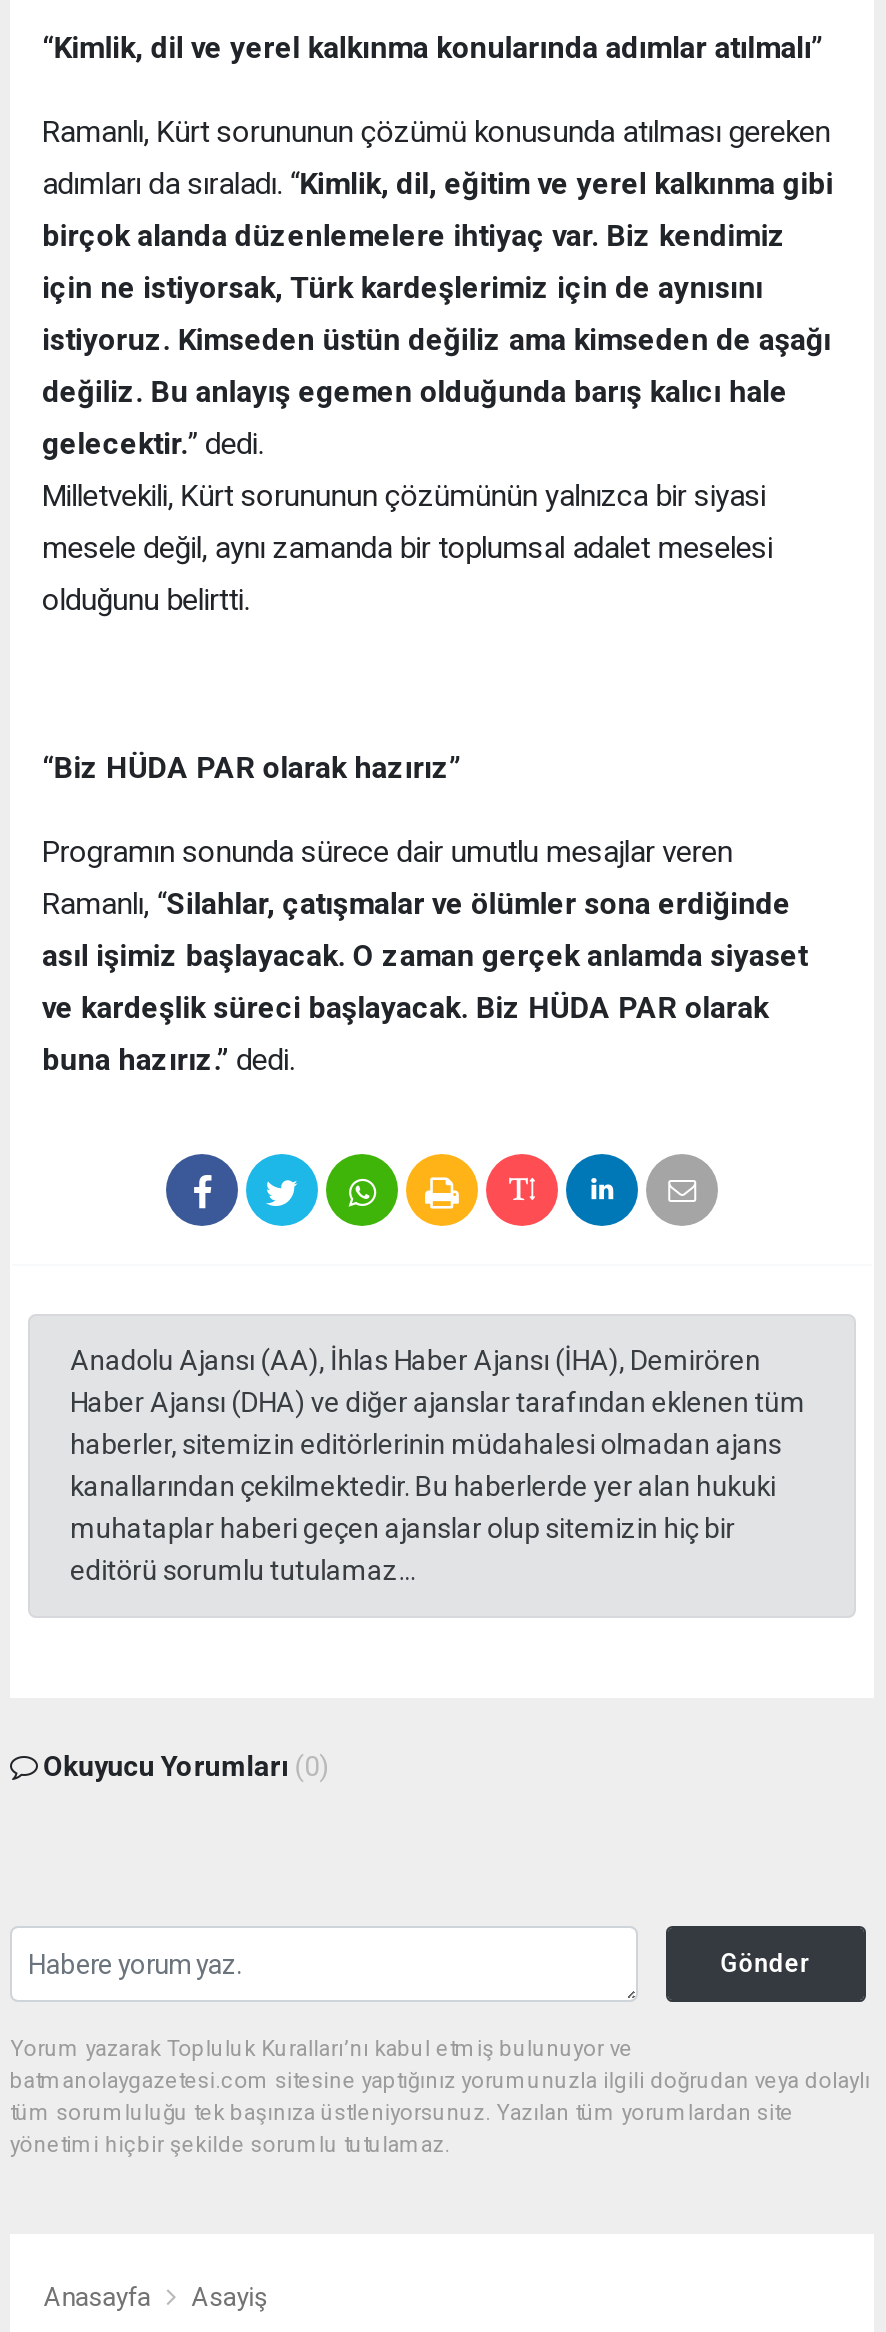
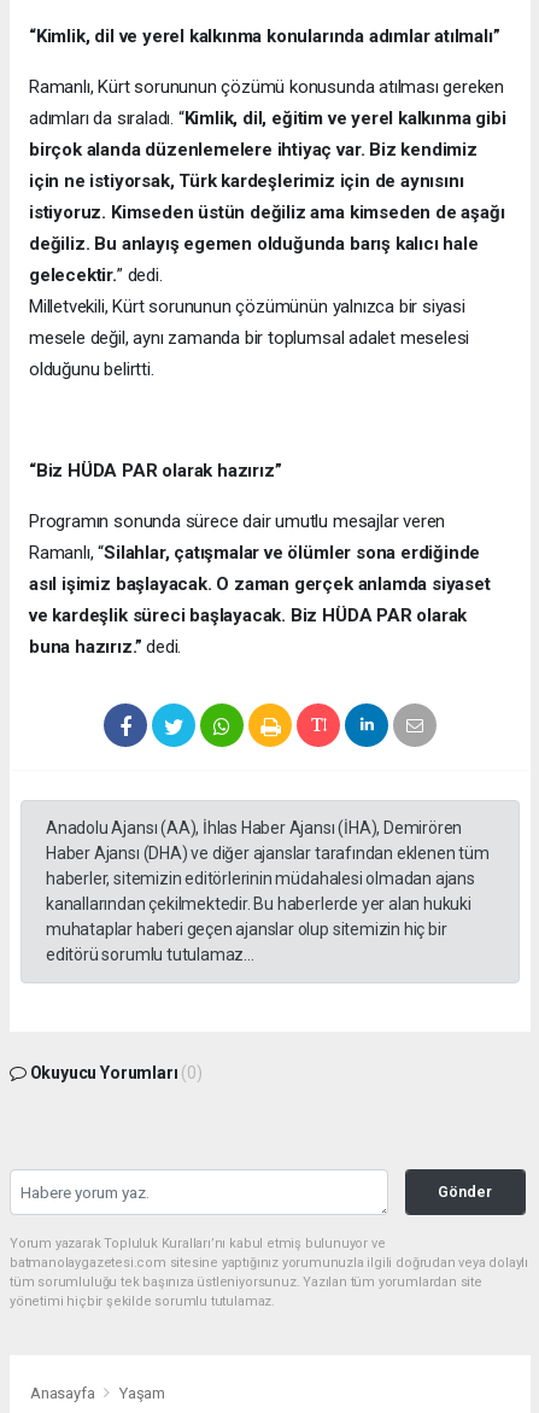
- Asayiş
+ Yaşam
